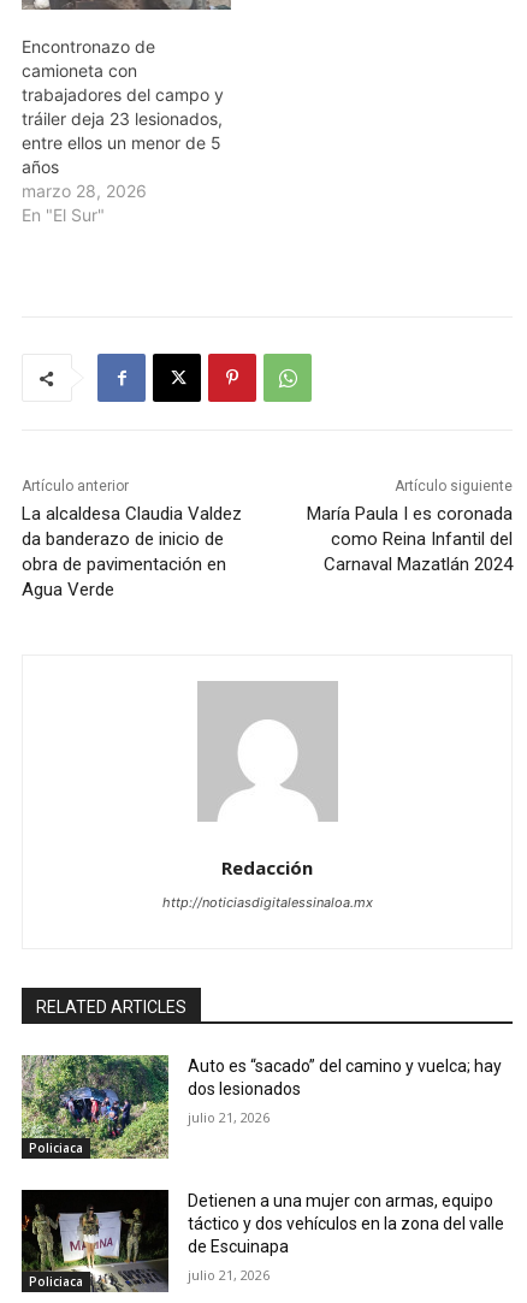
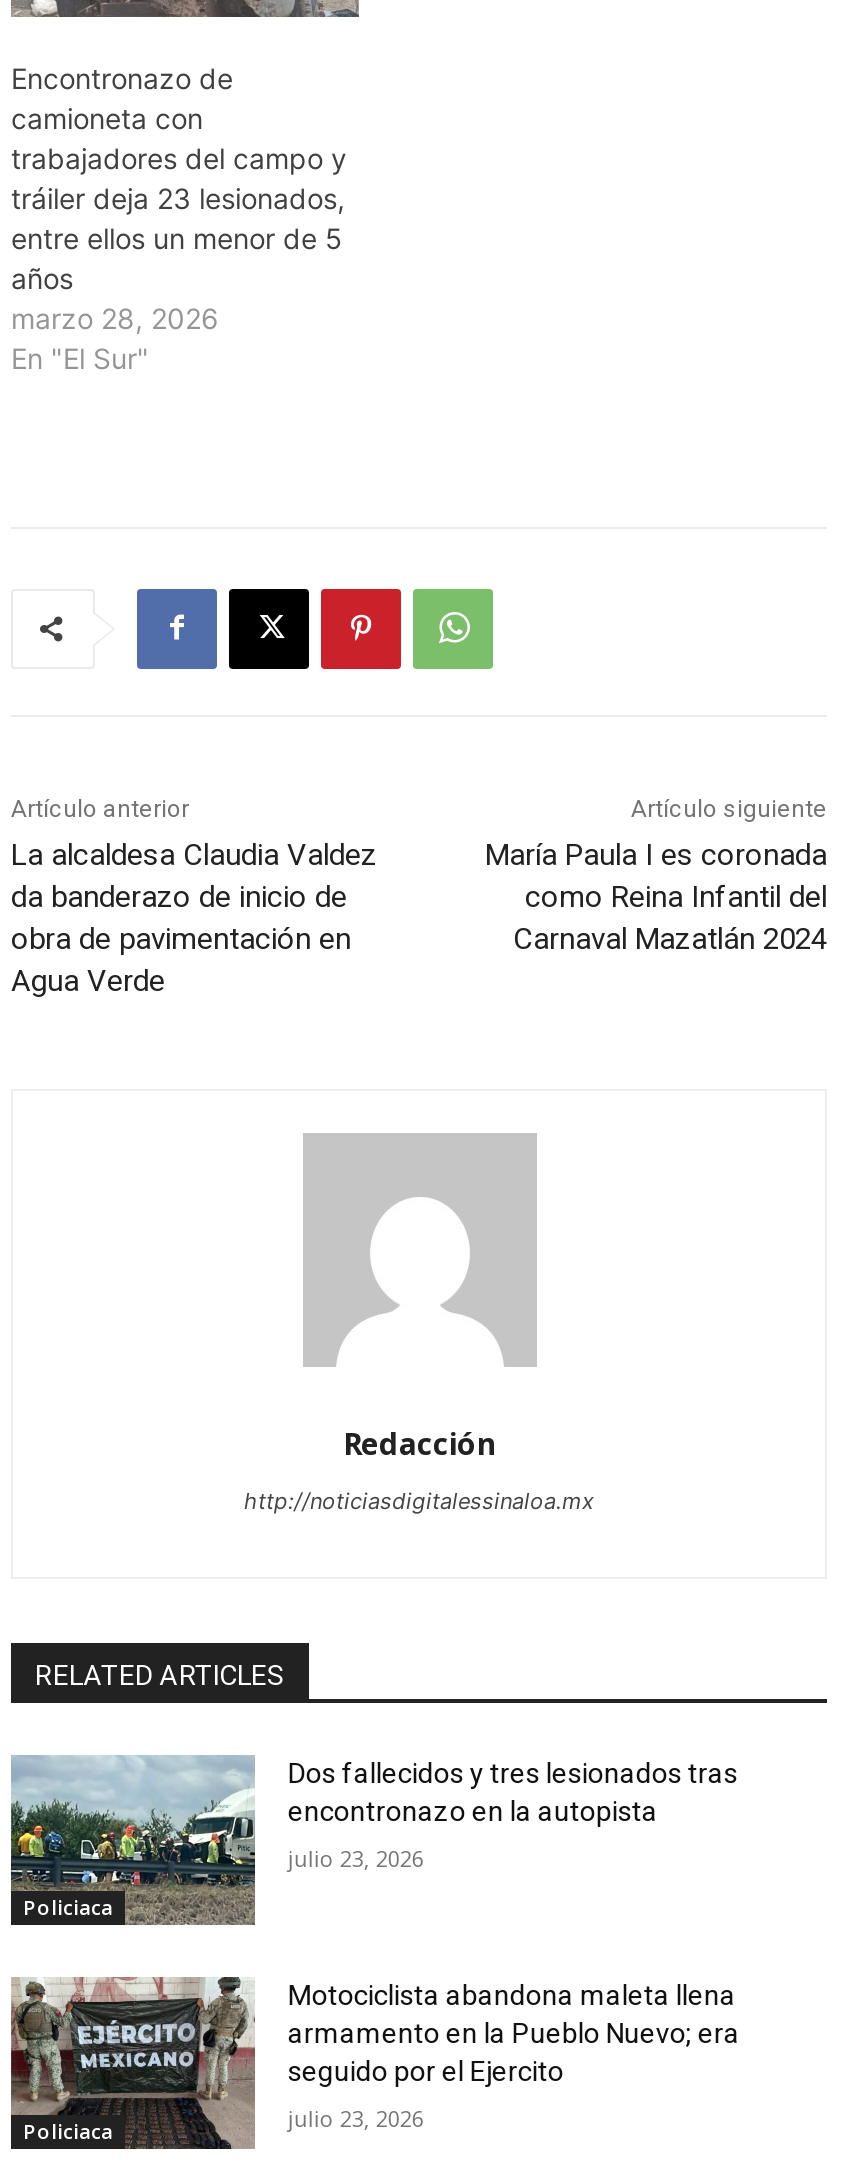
- [image]
- Auto es “sacado” del camino y vuelca; hay
- dos lesionados
+ [image]
+ Dos fallecidos y tres lesionados tras
+ encontronazo en la autopista

- julio 21, 2026
+ julio 23, 2026

- [image]
- Detienen a una mujer con armas, equipo
- táctico y dos vehículos en la zona del valle
- de Escuinapa
+ [image]
+ Motociclista abandona maleta llena
+ armamento en la Pueblo Nuevo; era
+ seguido por el Ejercito

- julio 21, 2026
+ julio 23, 2026
